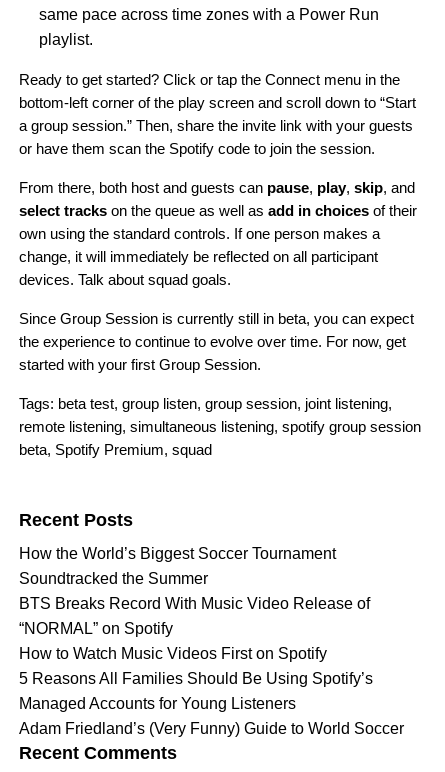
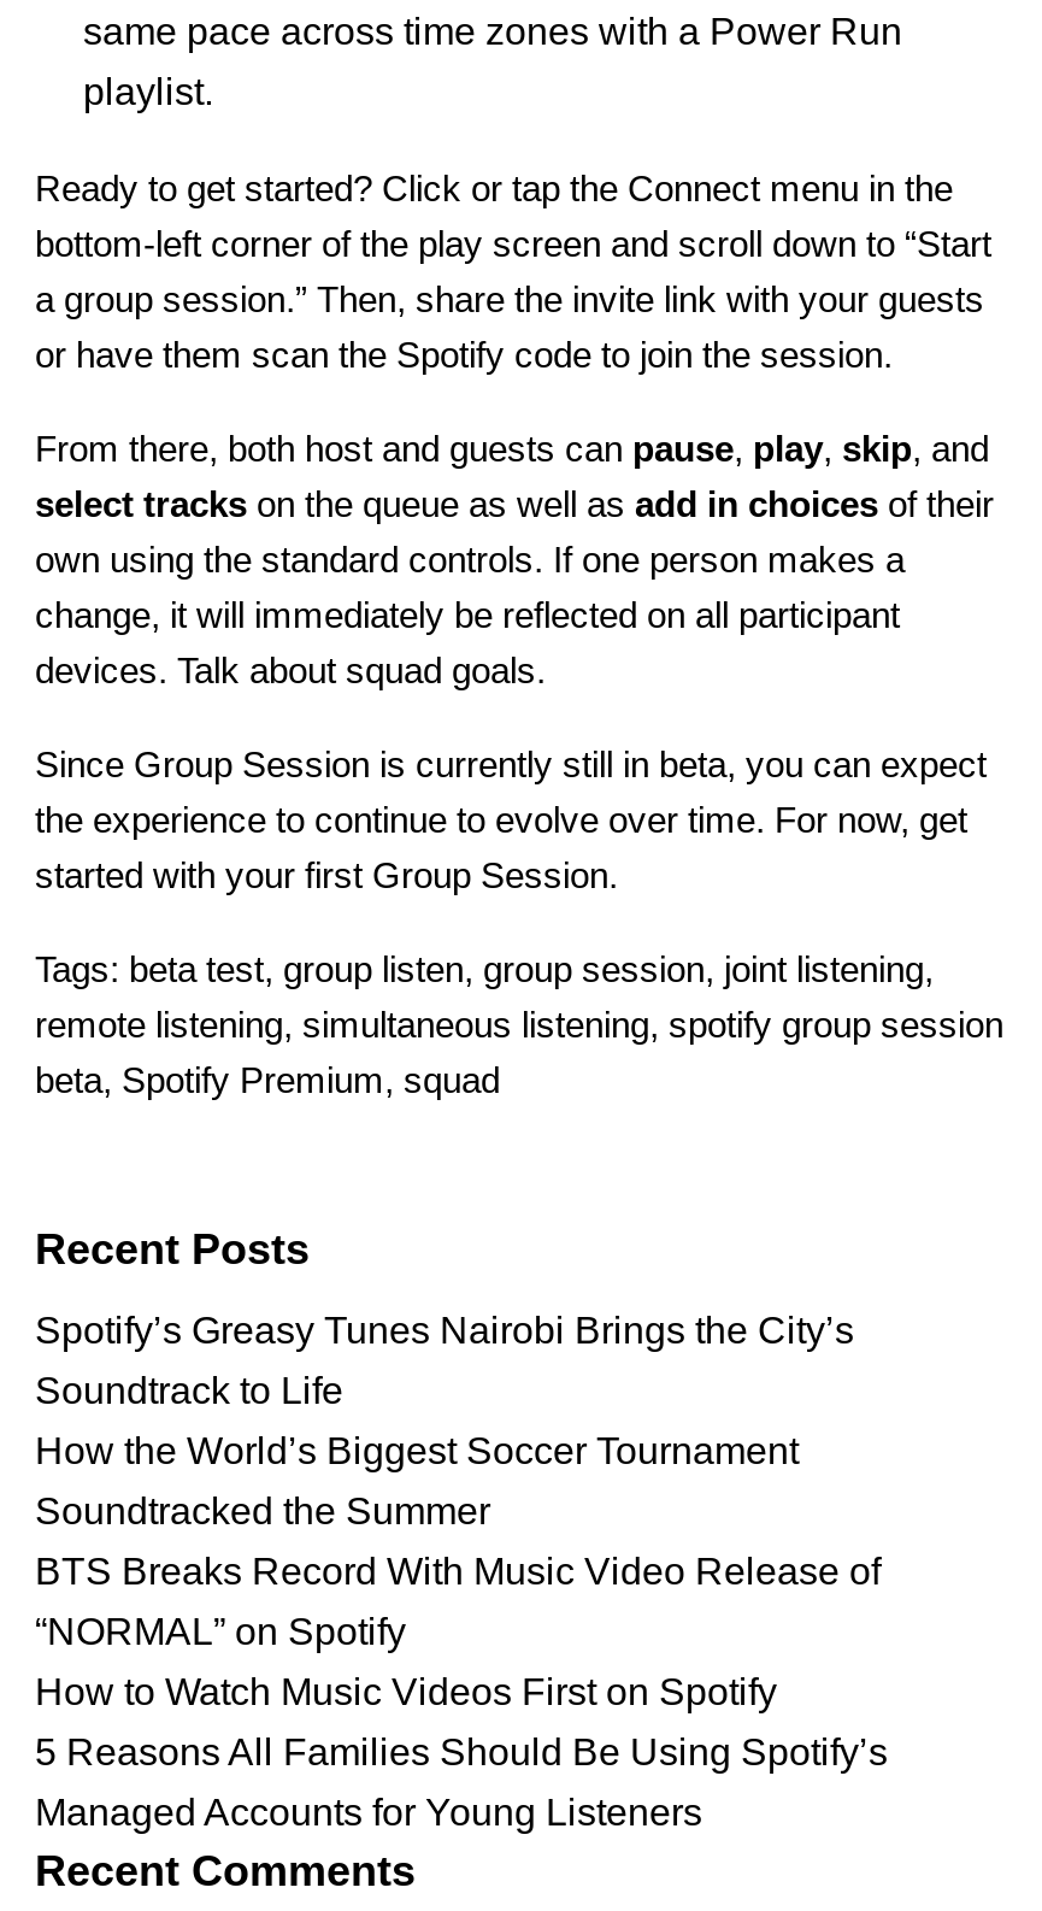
+ Spotify’s Greasy Tunes Nairobi Brings the City’s
+ Soundtrack to Life

moved down: How the World’s Biggest Soccer Tournament | Soundtracked the Summer | BTS Breaks Record With Music Video Release of | “NORMAL” on Spotify | How to Watch Music Videos First on Spotify | 5 Reasons All Families Should Be Using Spotify’s | Managed Accounts for Young Listeners

- Adam Friedland’s (Very Funny) Guide to World Soccer
